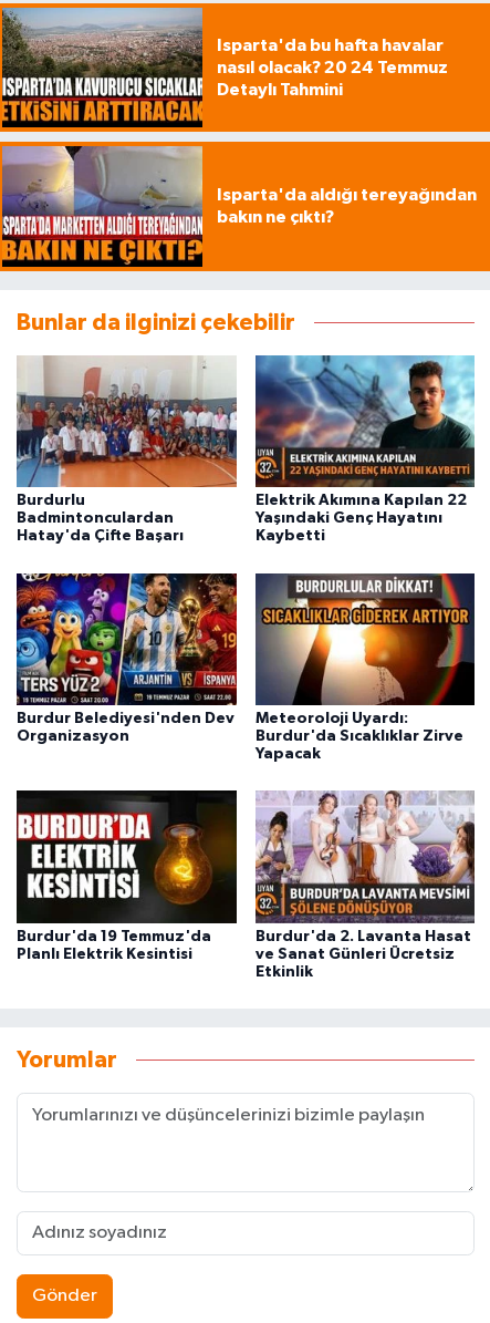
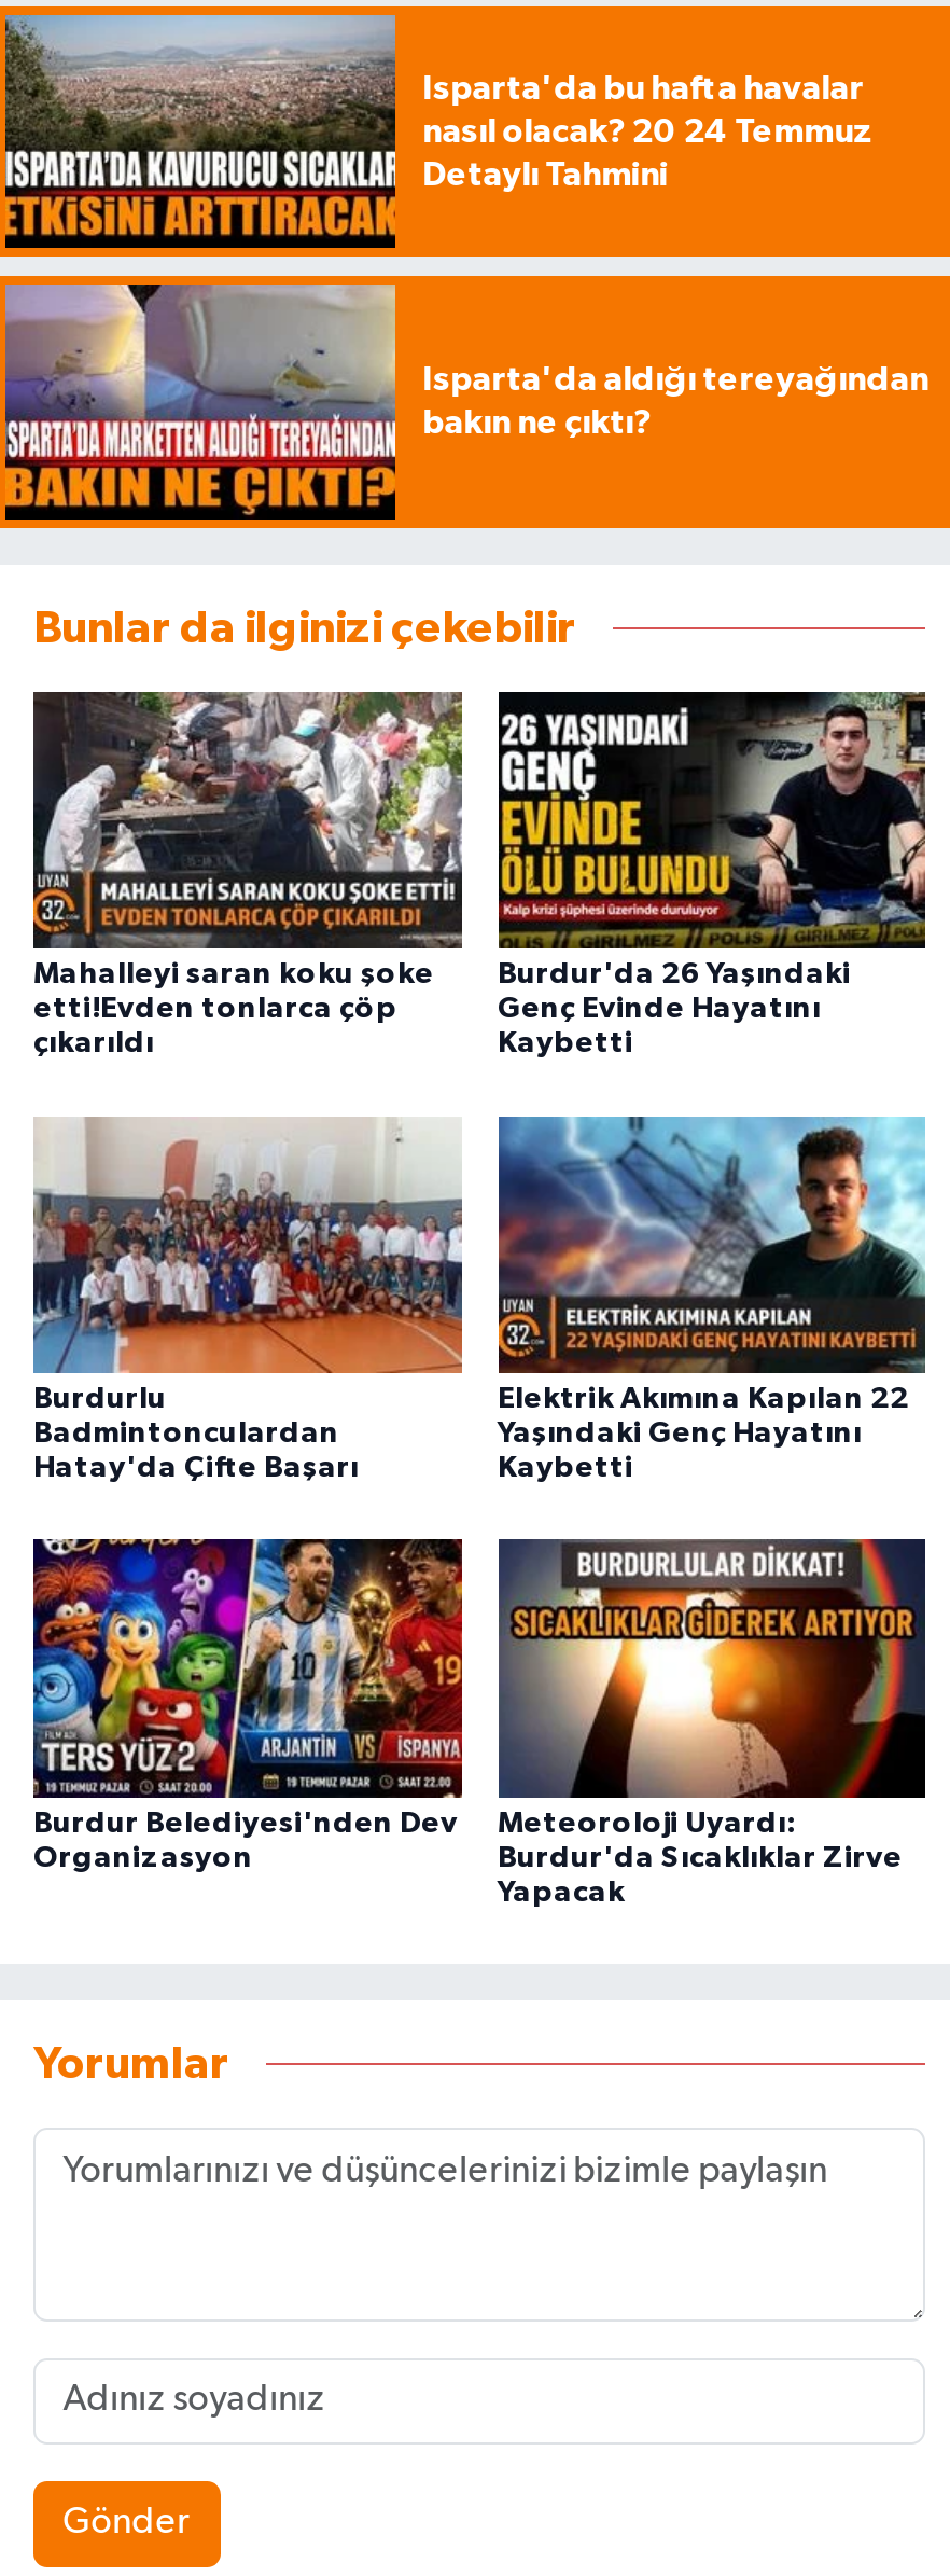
+ [image]
+ Mahalleyi saran koku şoke
+ etti!Evden tonlarca çöp
+ çıkarıldı

+ [image]
+ Burdur'da 26 Yaşındaki
+ Genç Evinde Hayatını
+ Kaybetti

moved down: [image] | Burdurlu | Badmintonculardan | ... | Burdur'da Sıcaklıklar Zirve | Yapacak

- [image]
- Burdur'da 19 Temmuz'da
- Planlı Elektrik Kesintisi

- [image]
- Burdur'da 2. Lavanta Hasat
- ve Sanat Günleri Ücretsiz
- Etkinlik
